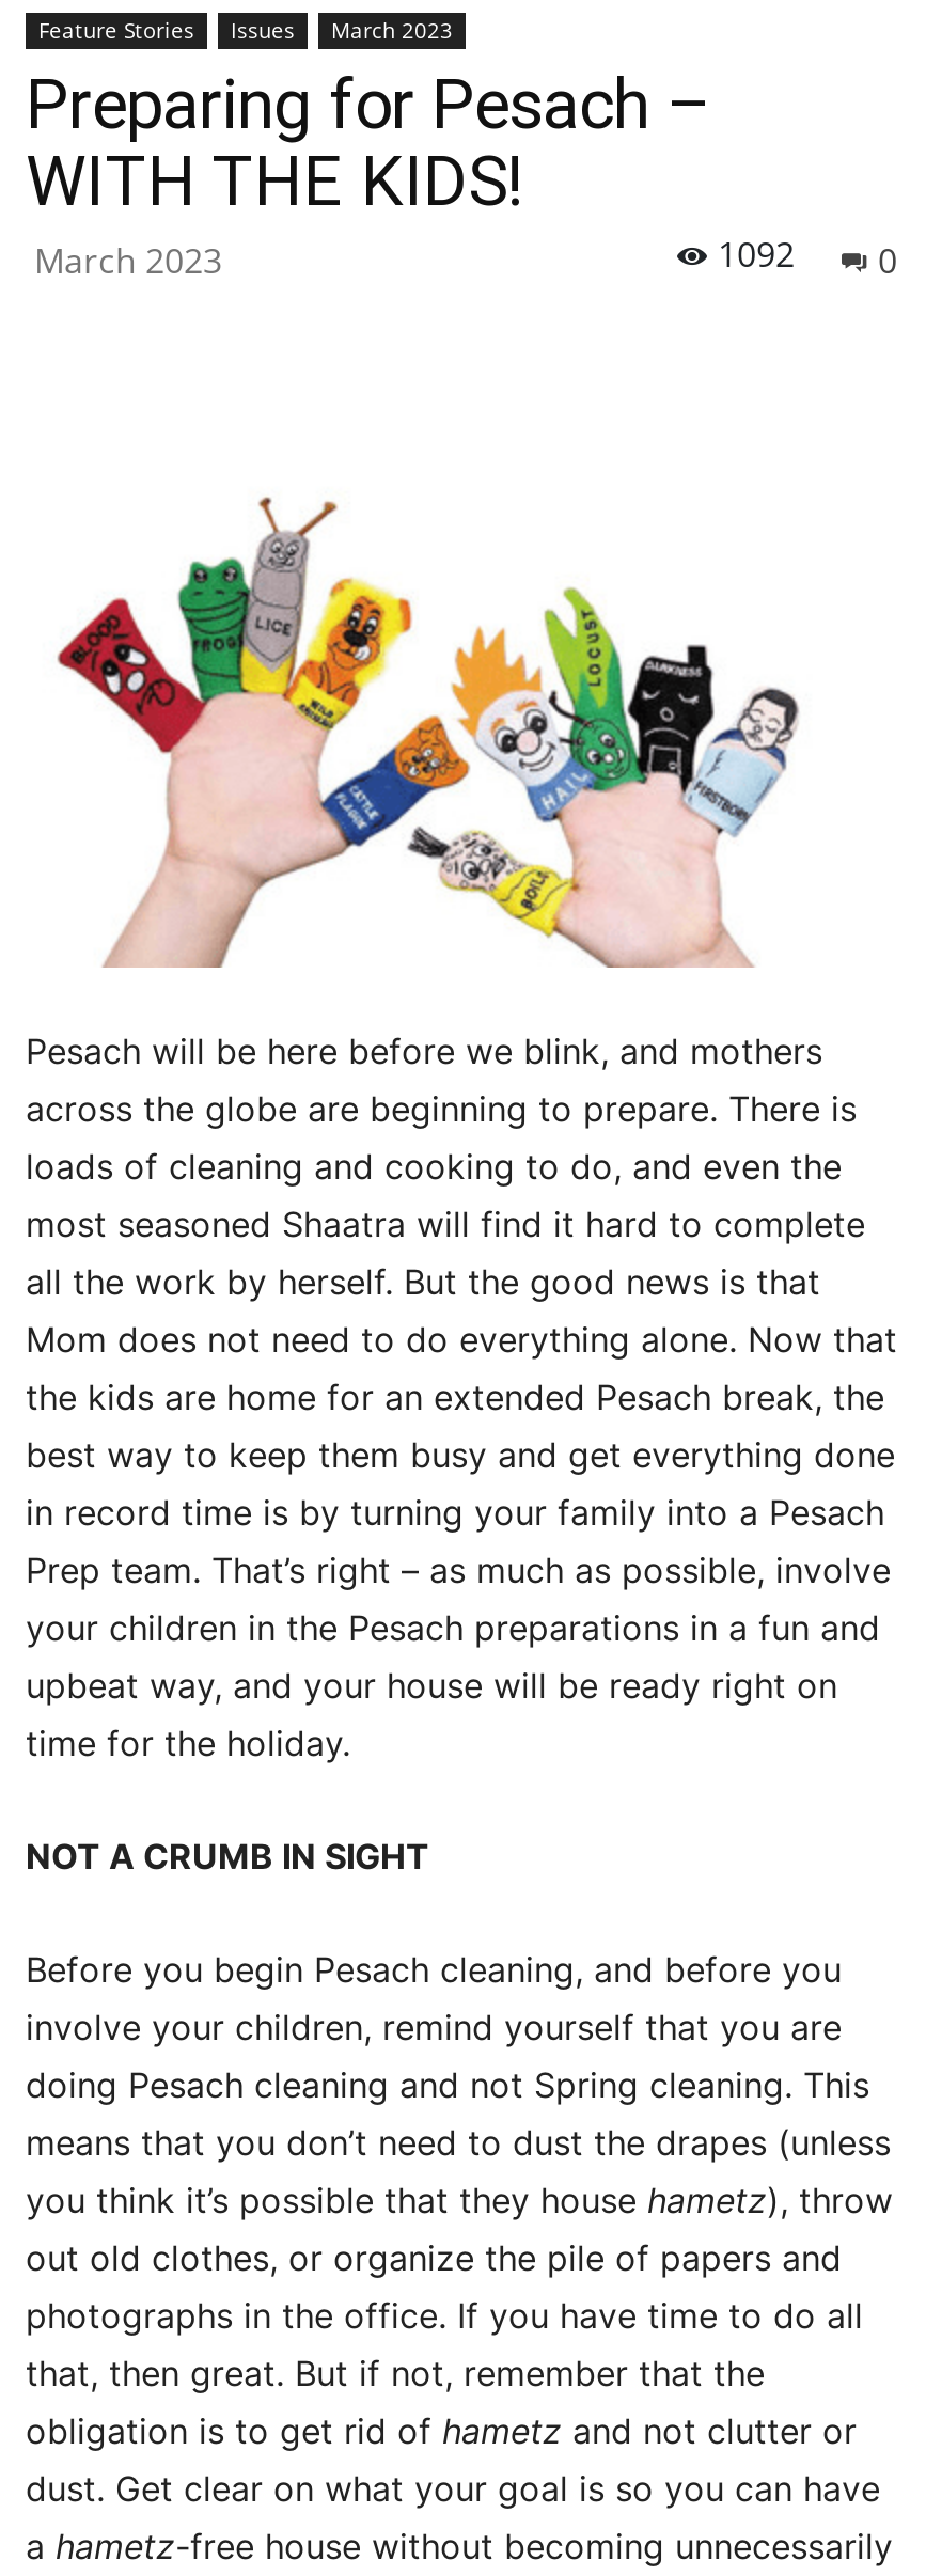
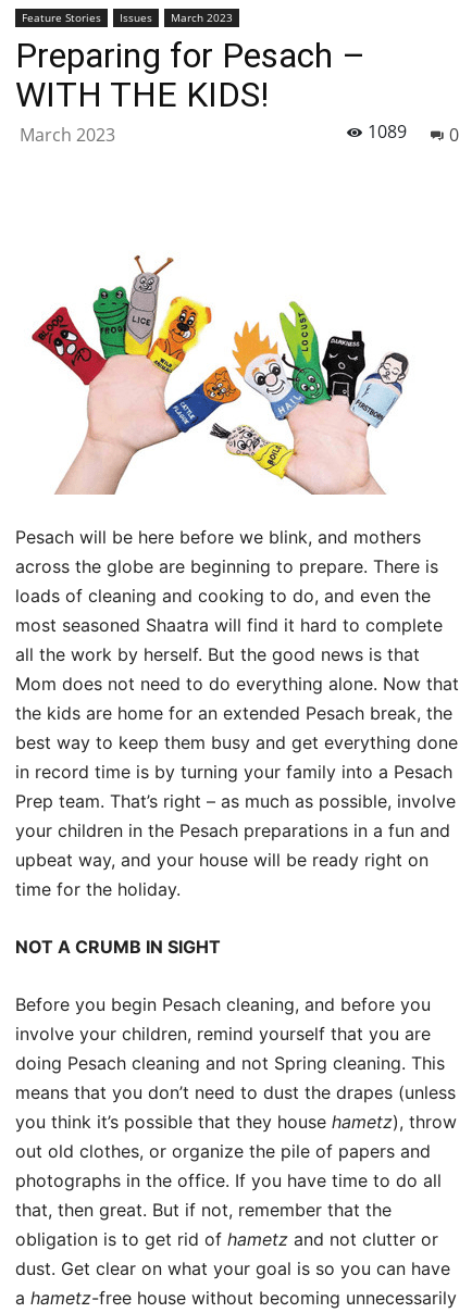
- 1092 0
+ 1089 0
